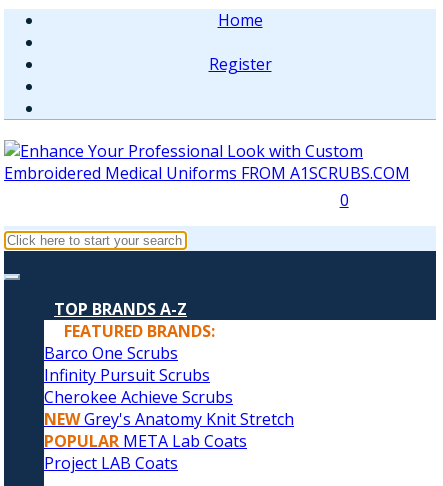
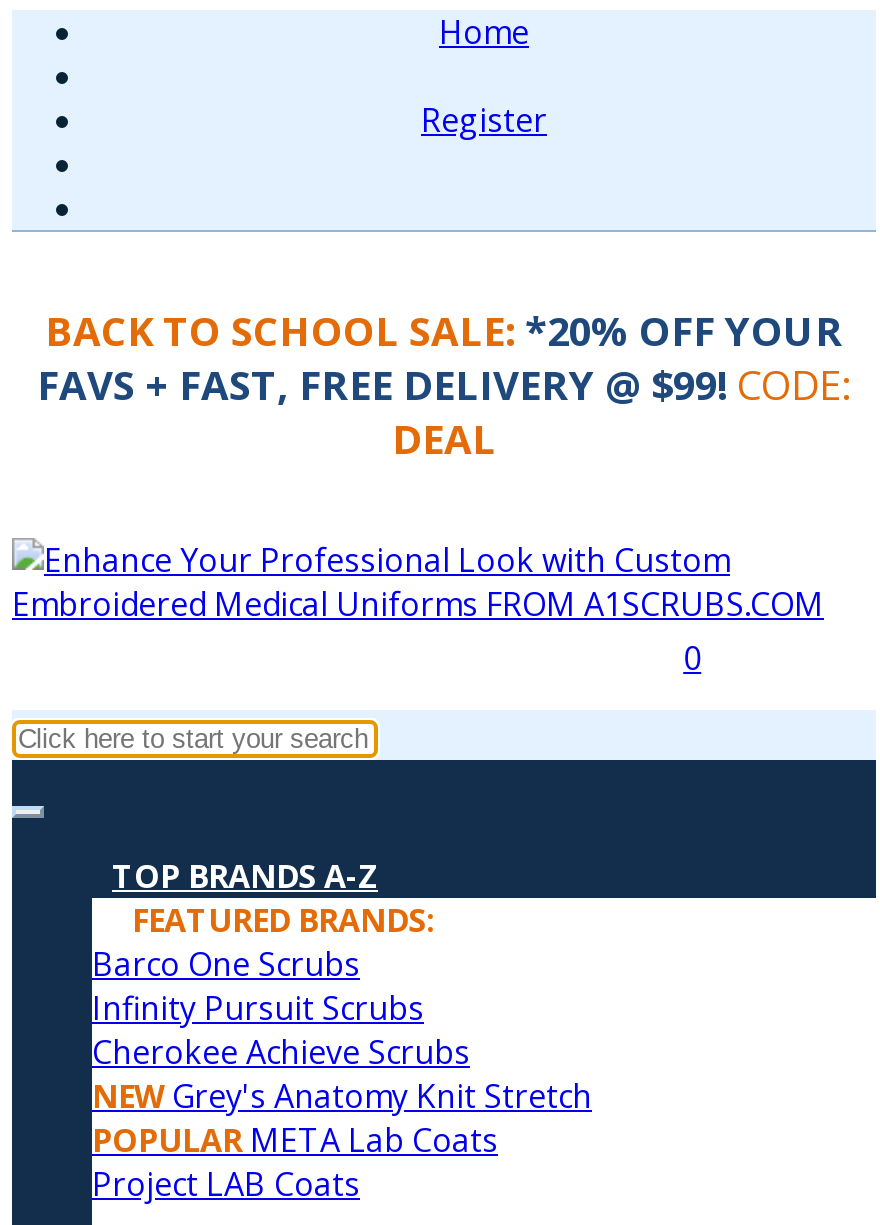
+ BACK TO SCHOOL SALE: *20% OFF YOUR
+ FAVS + FAST, FREE DELIVERY @ $99! CODE:
+ DEAL
